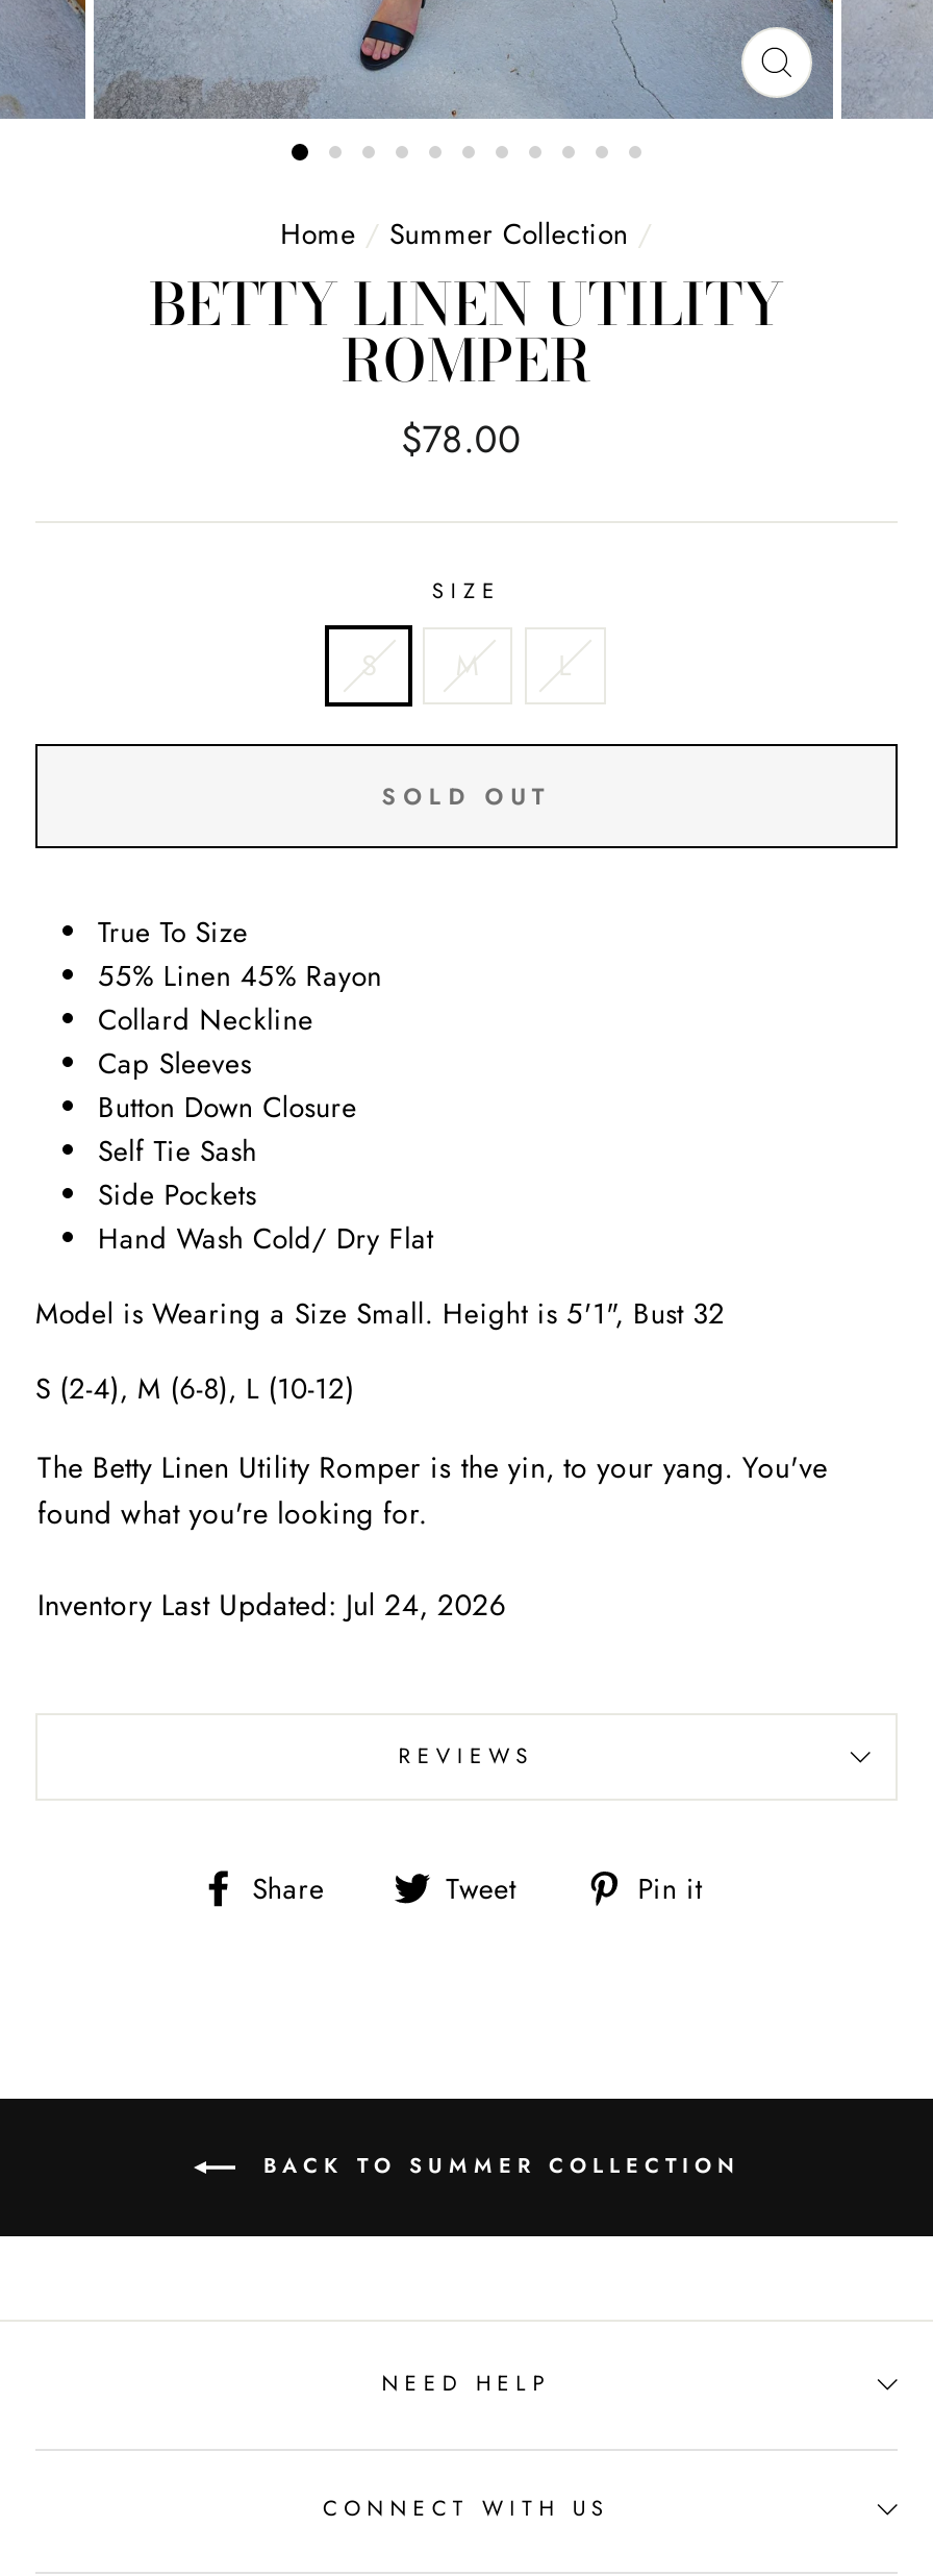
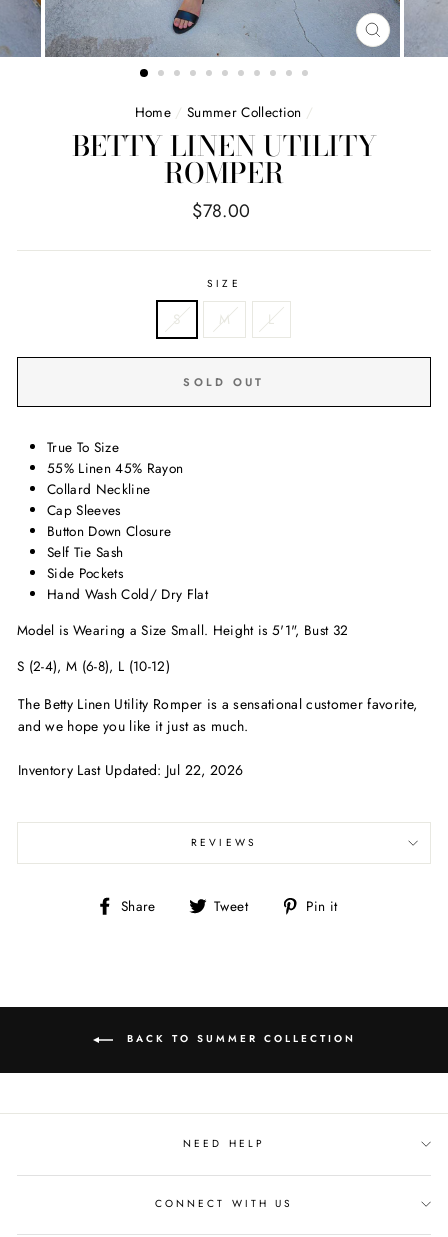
- The Betty Linen Utility Romper is the yin, to your yang. You've
- found what you're looking for.
+ The Betty Linen Utility Romper is a sensational customer favorite,
+ and we hope you like it just as much.

- Inventory Last Updated: Jul 24, 2026
+ Inventory Last Updated: Jul 22, 2026
